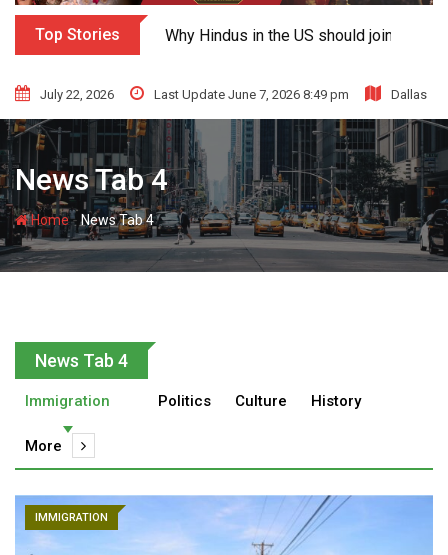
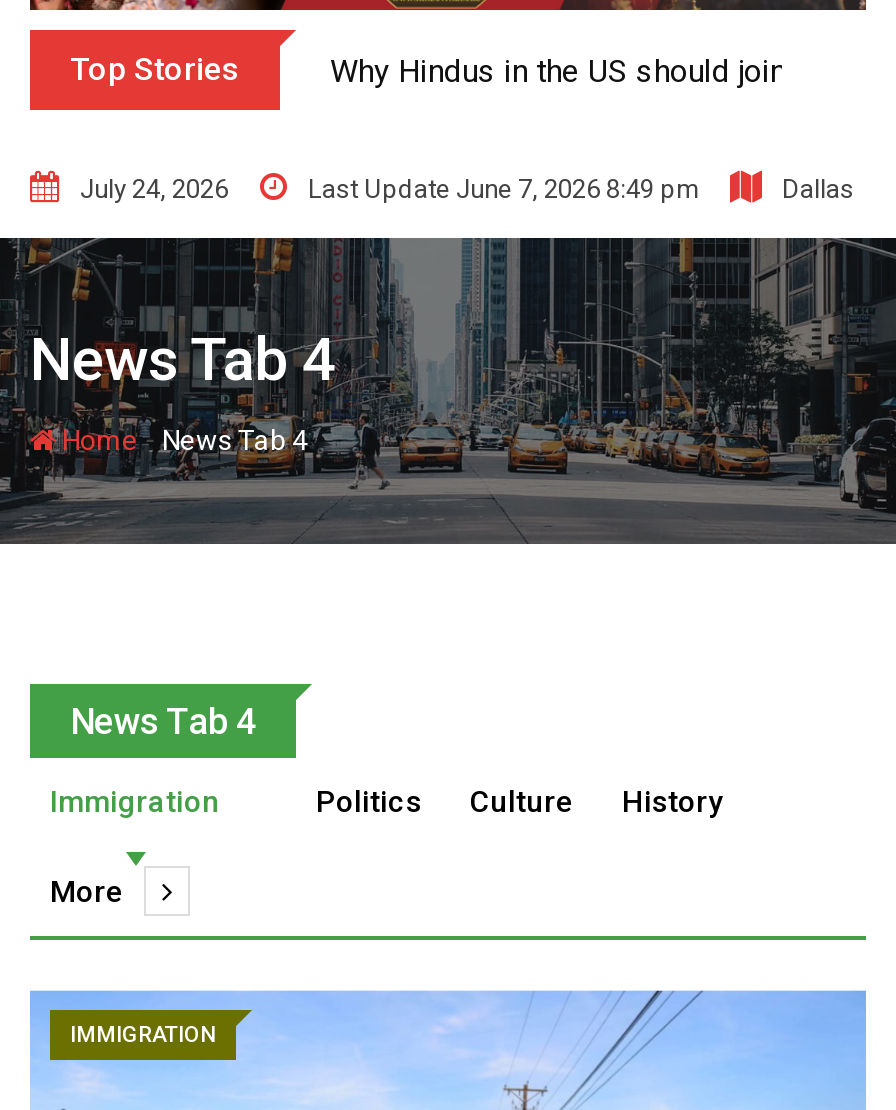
- July 22, 2026
+ July 24, 2026
